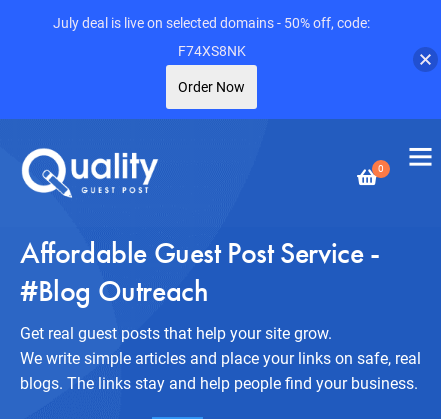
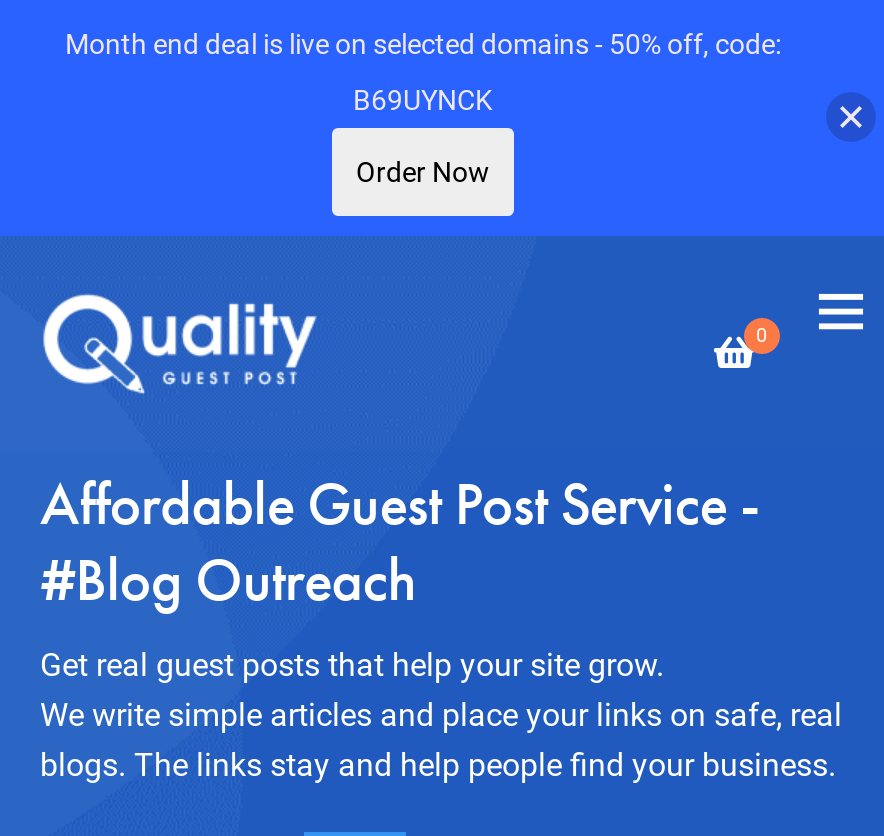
- July deal is live on selected domains - 50% off, code:
+ Month end deal is live on selected domains - 50% off, code:

- F74XS8NK
+ B69UYNCK
